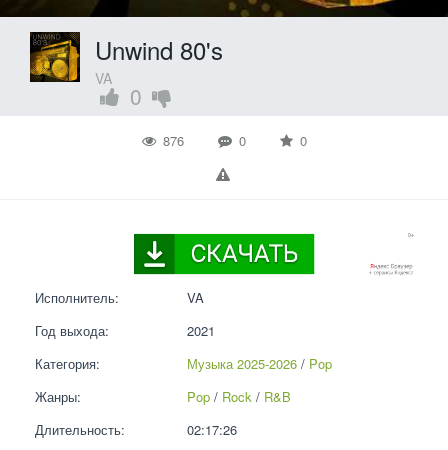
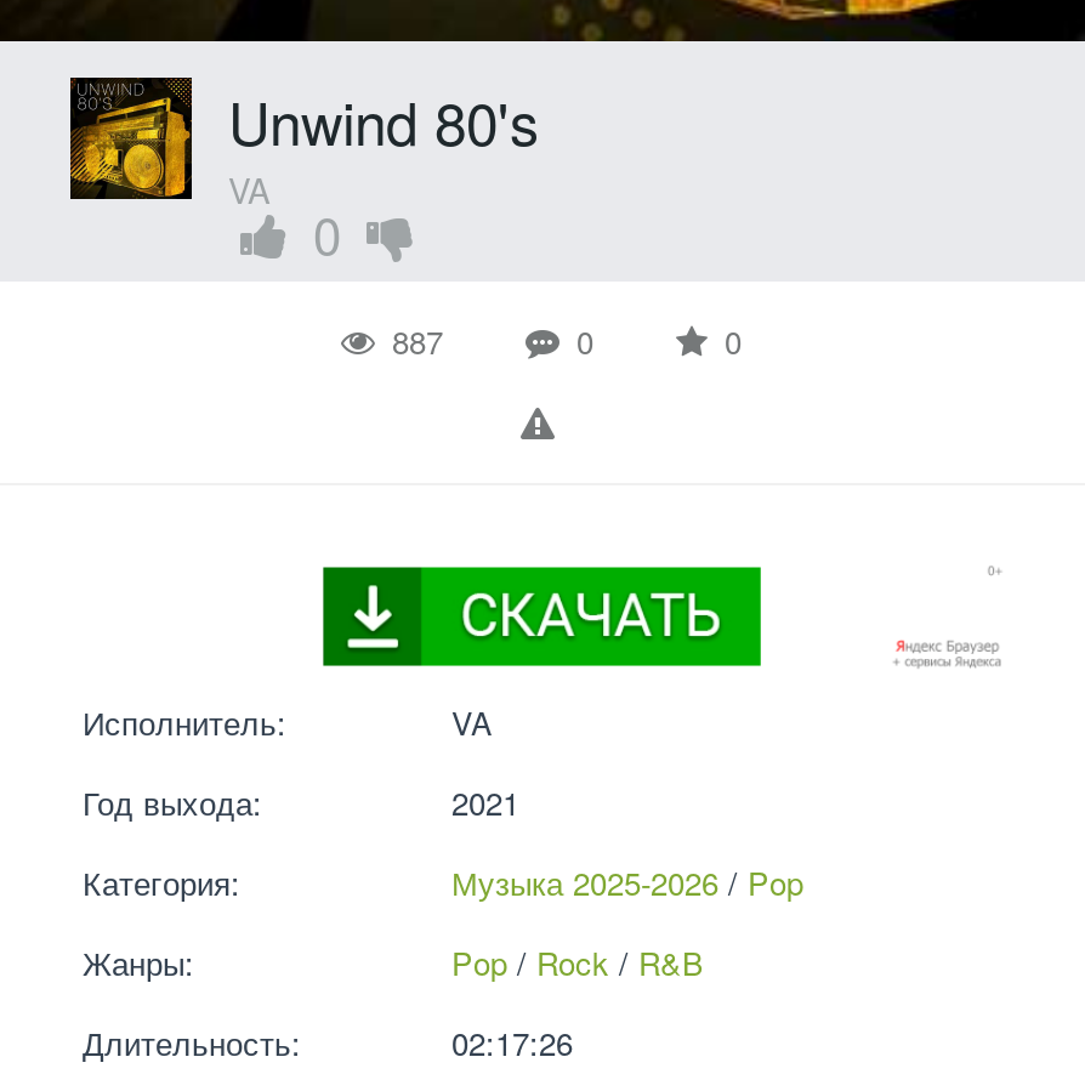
- 876
+ 887
